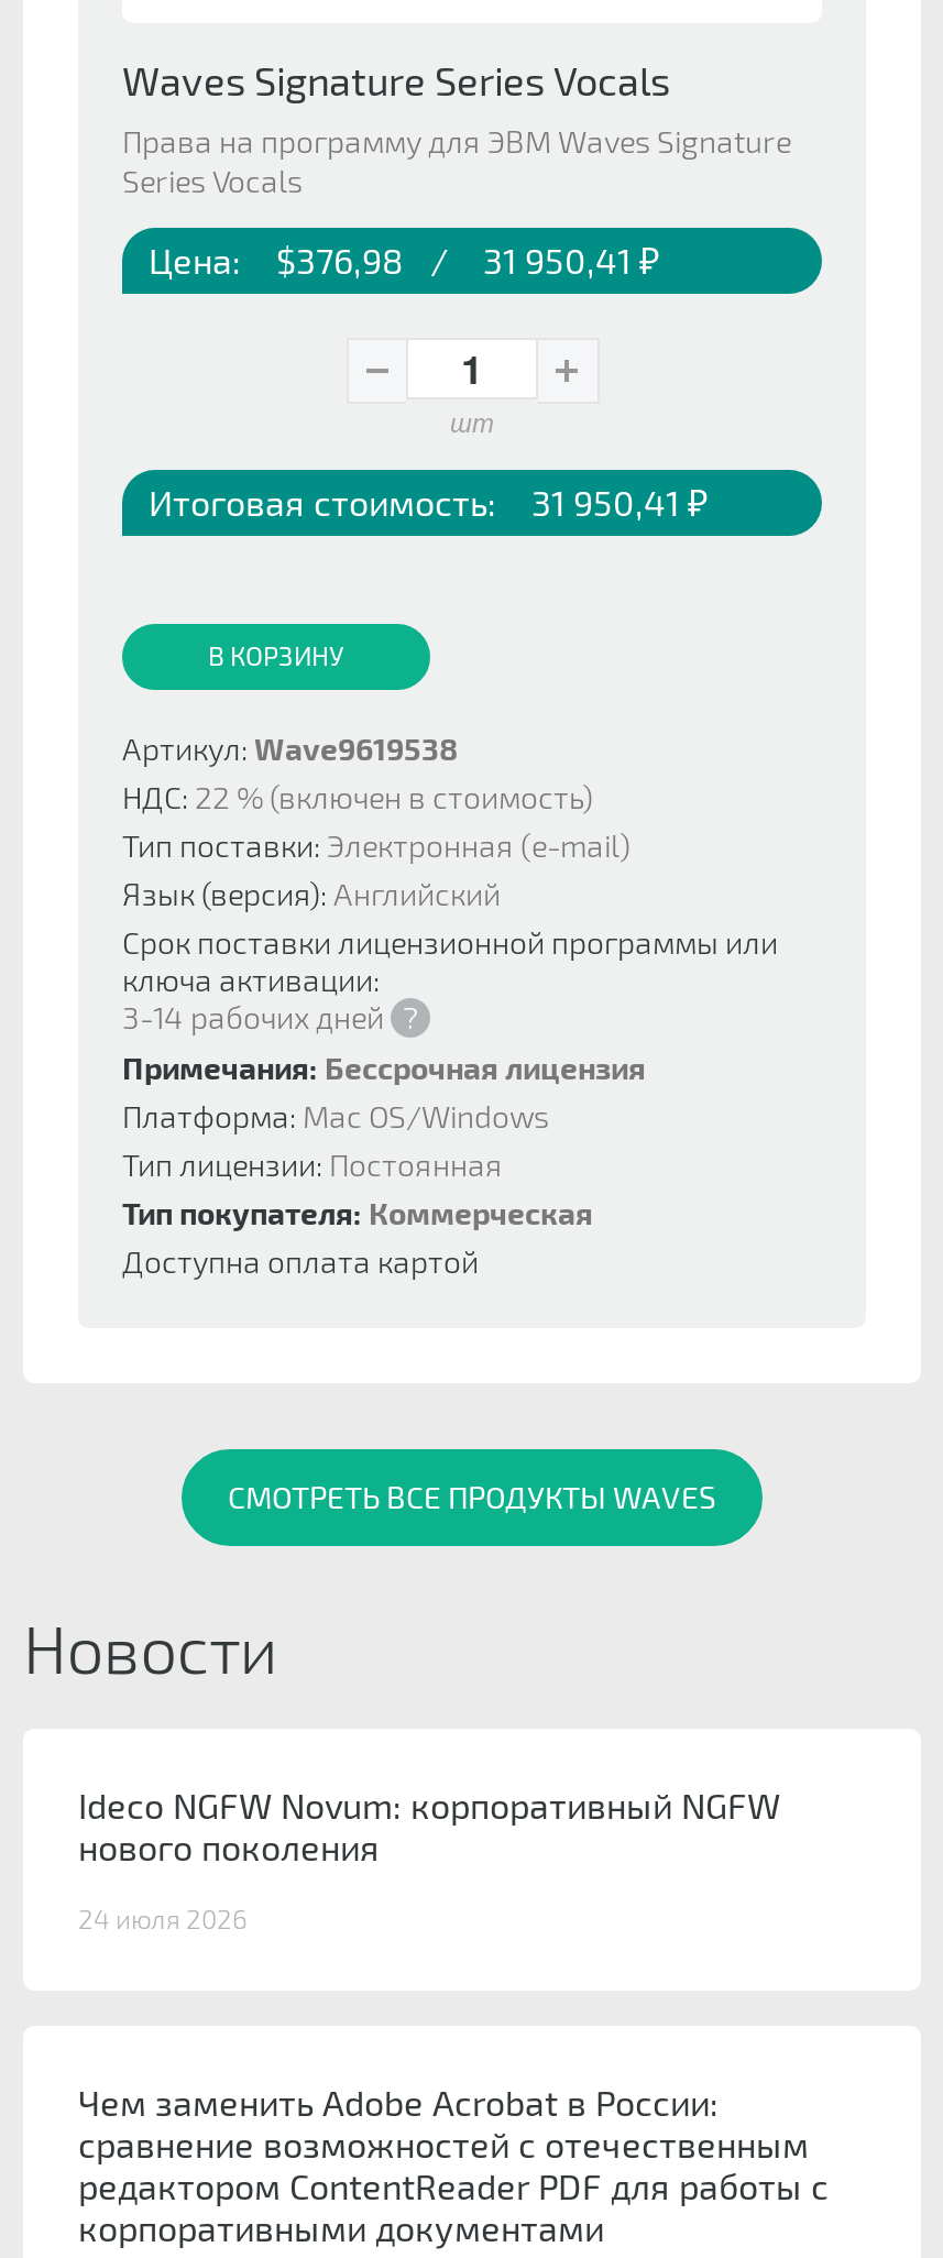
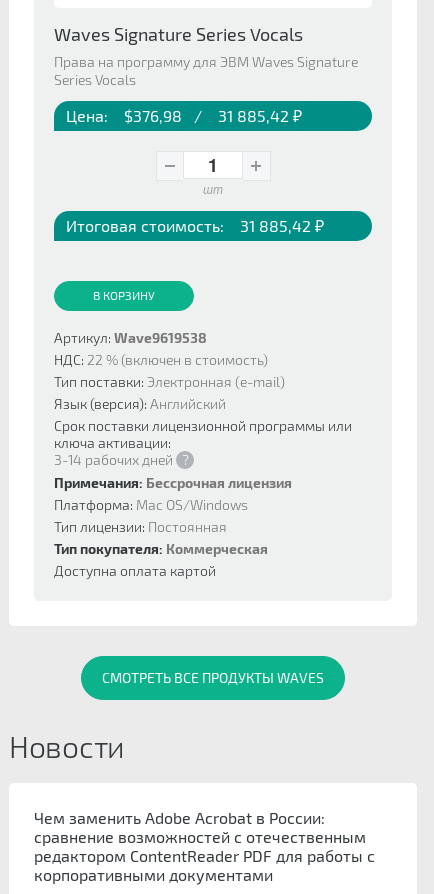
- 31 950,41 ₽
+ 31 885,42 ₽

- Итоговая стоимость: 31 950,41 ₽
+ Итоговая стоимость: 31 885,42 ₽

- Ideco NGFW Novum: корпоративный NGFW
- нового поколения
- 24 июля 2026
